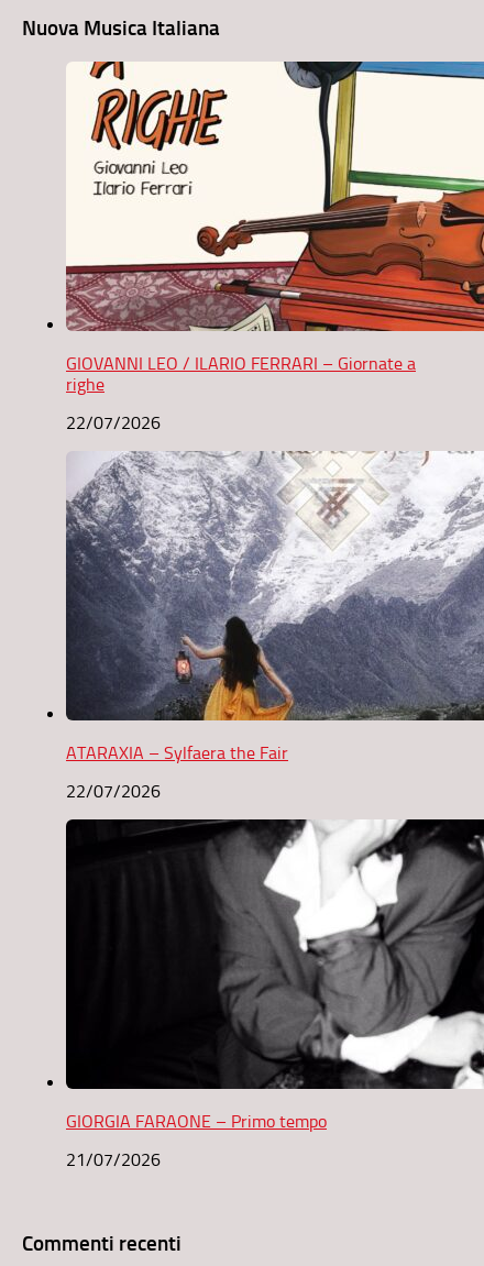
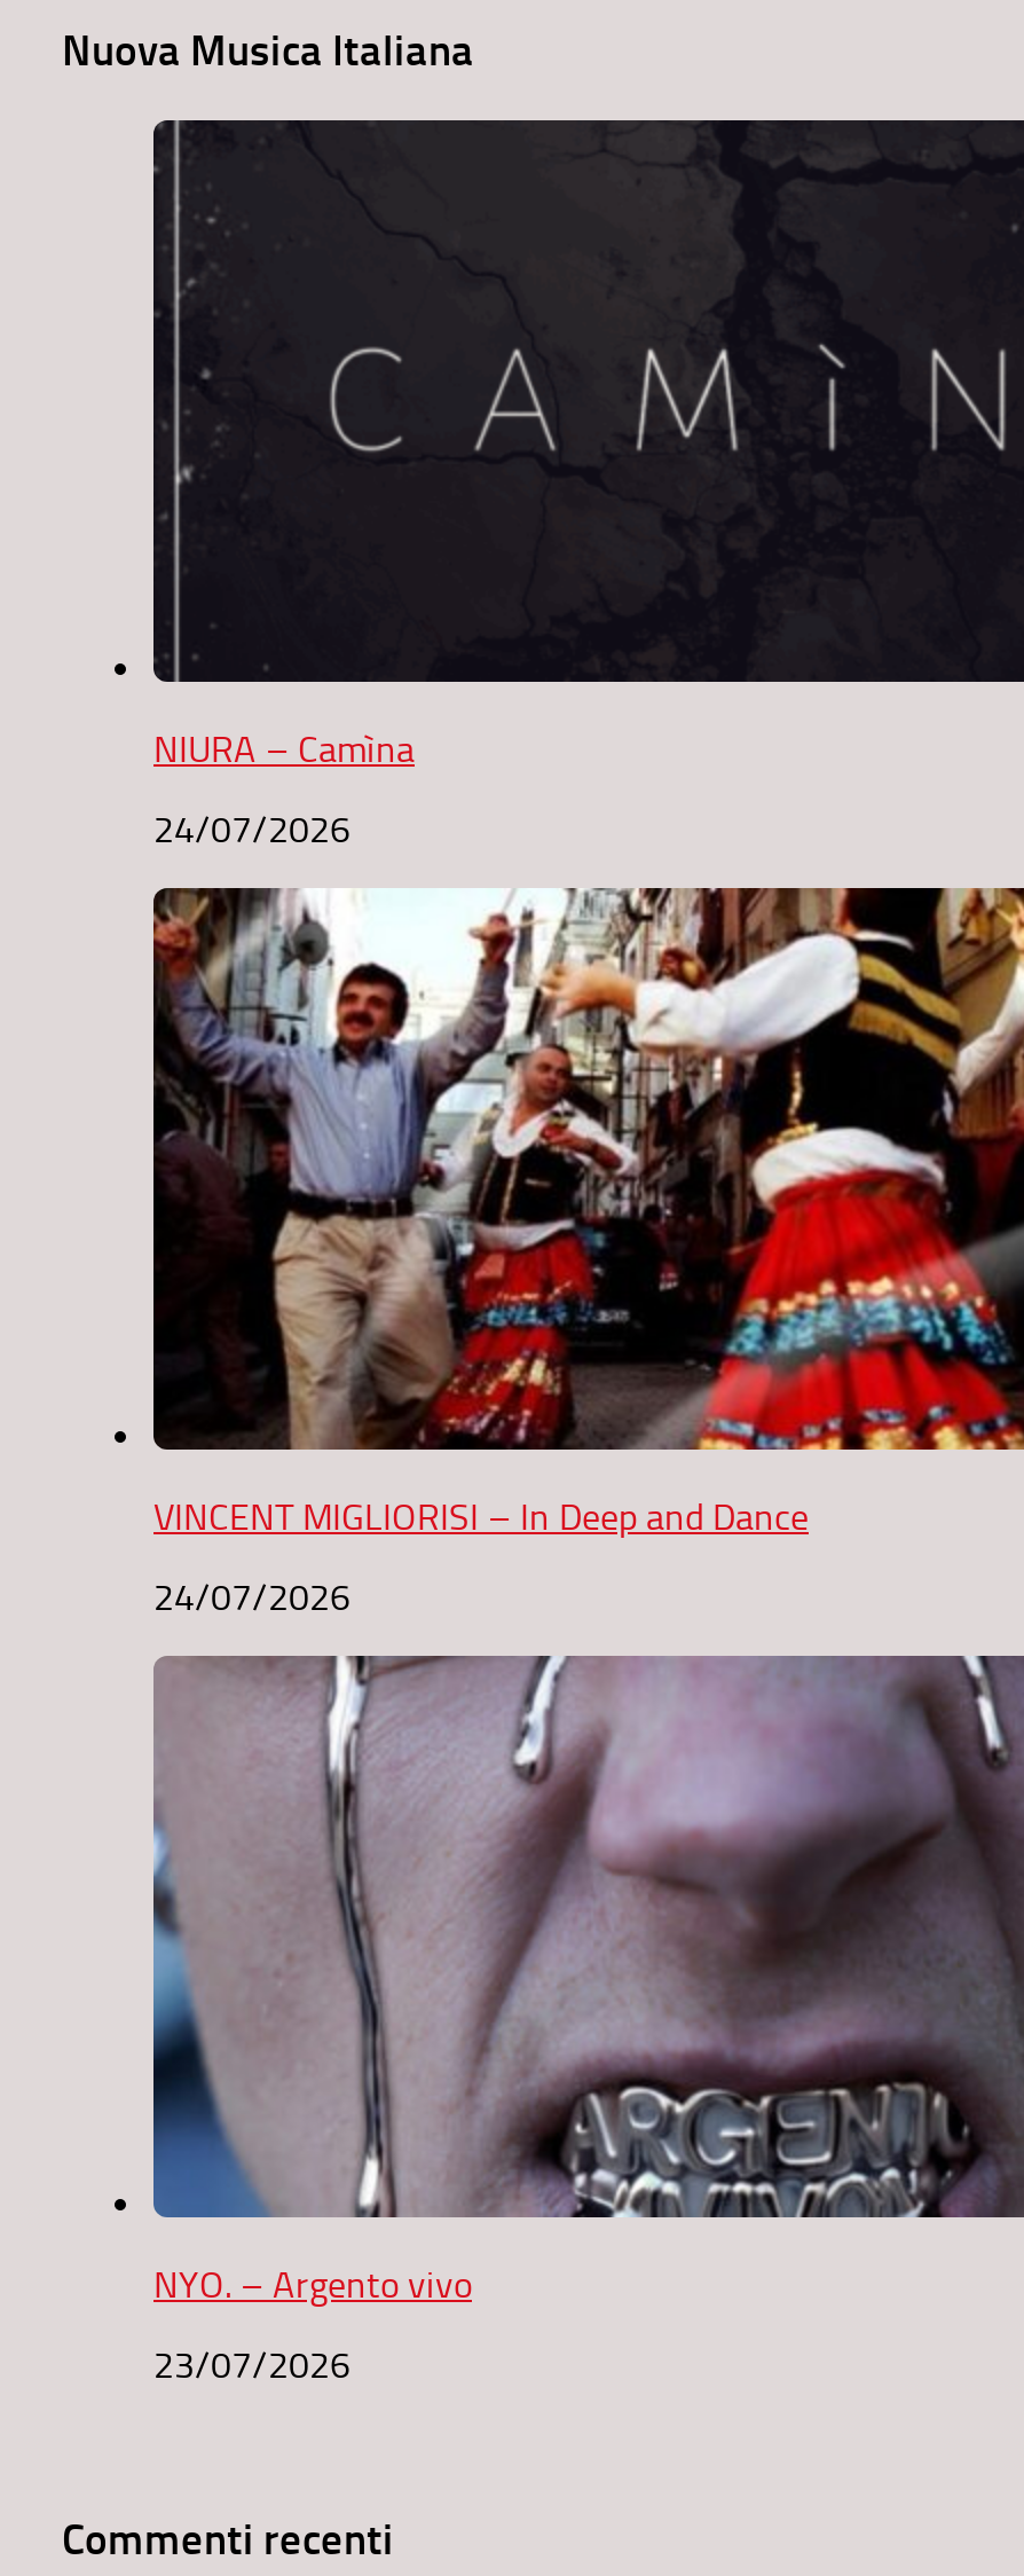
- [image]
- GIOVANNI LEO / ILARIO FERRARI – Giornate a
- righe
+ [image]
+ NIURA – Camìna

- 22/07/2026
+ 24/07/2026

- [image]
- ATARAXIA – Sylfaera the Fair
+ [image]
+ VINCENT MIGLIORISI – In Deep and Dance

- 22/07/2026
+ 24/07/2026

- [image]
- GIORGIA FARAONE – Primo tempo
+ [image]
+ NYO. – Argento vivo

- 21/07/2026
+ 23/07/2026
